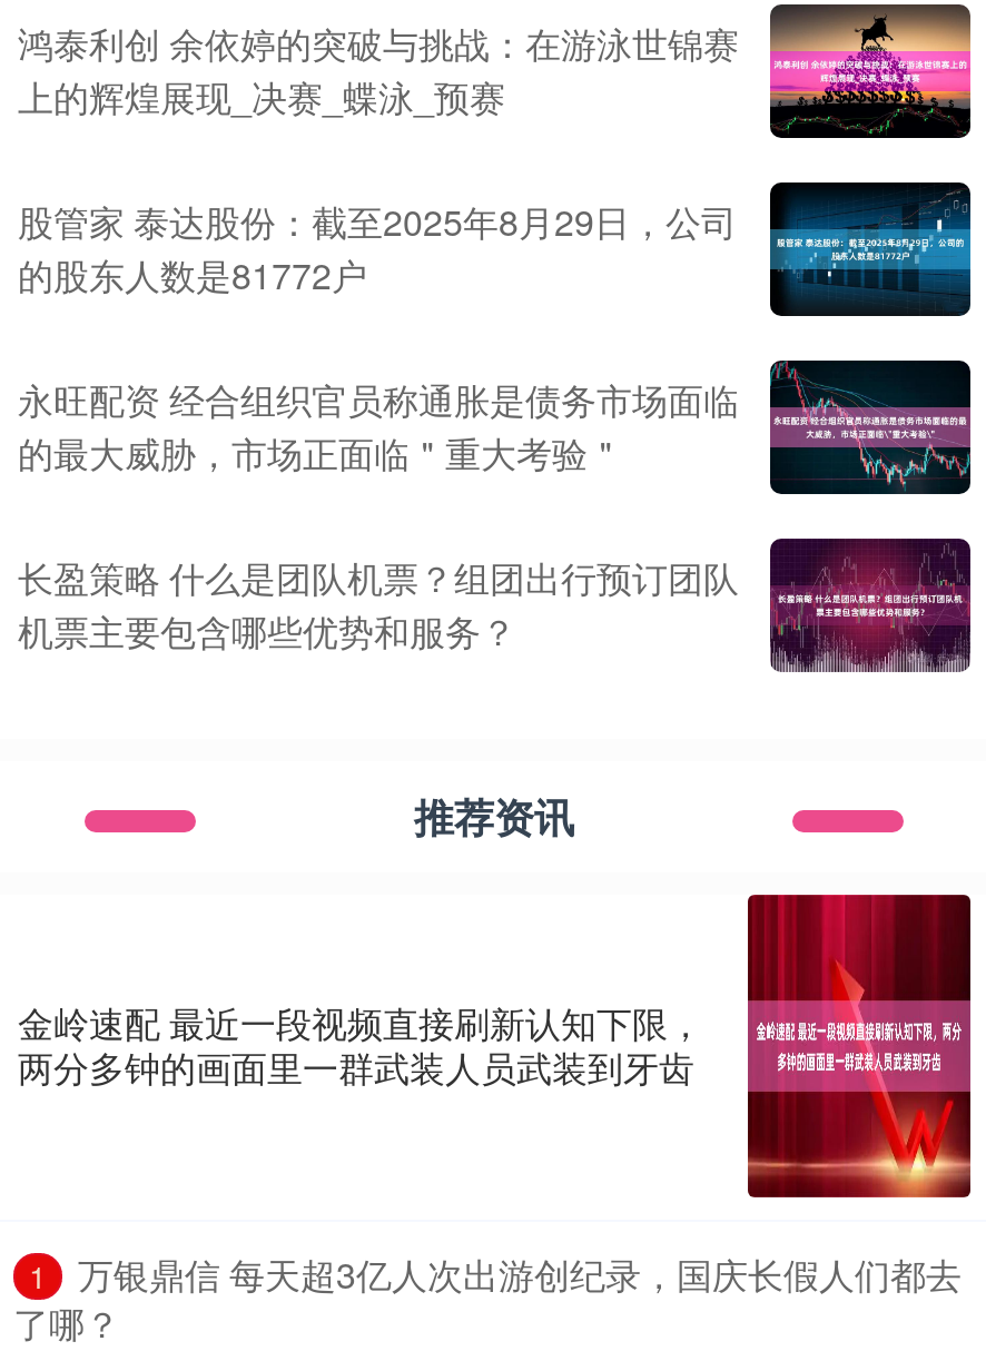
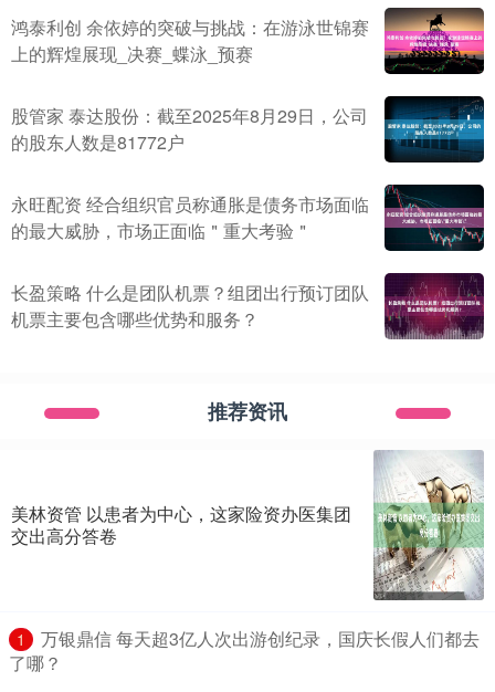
- [image]
- 金岭速配 最近一段视频直接刷新认知下限，
- 两分多钟的画面里一群武装人员武装到牙齿
+ [image]
+ 美林资管 以患者为中心，这家险资办医集团
+ 交出高分答卷
